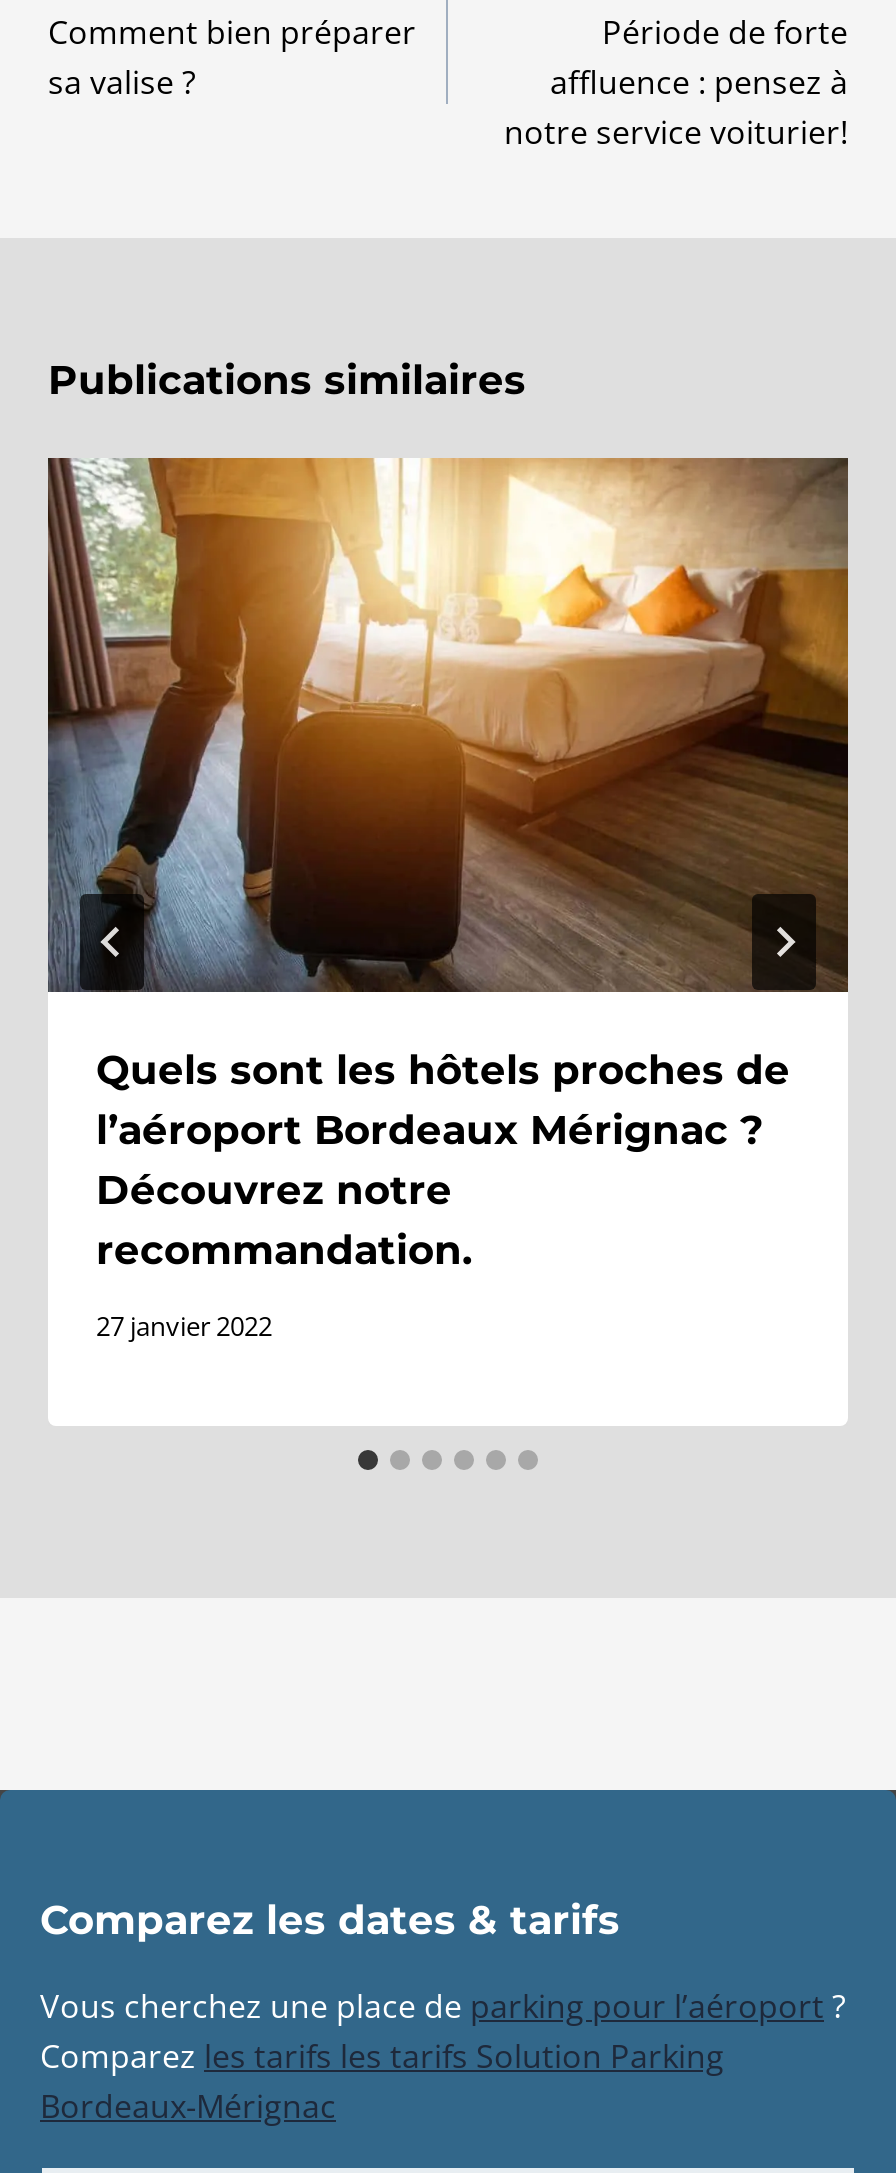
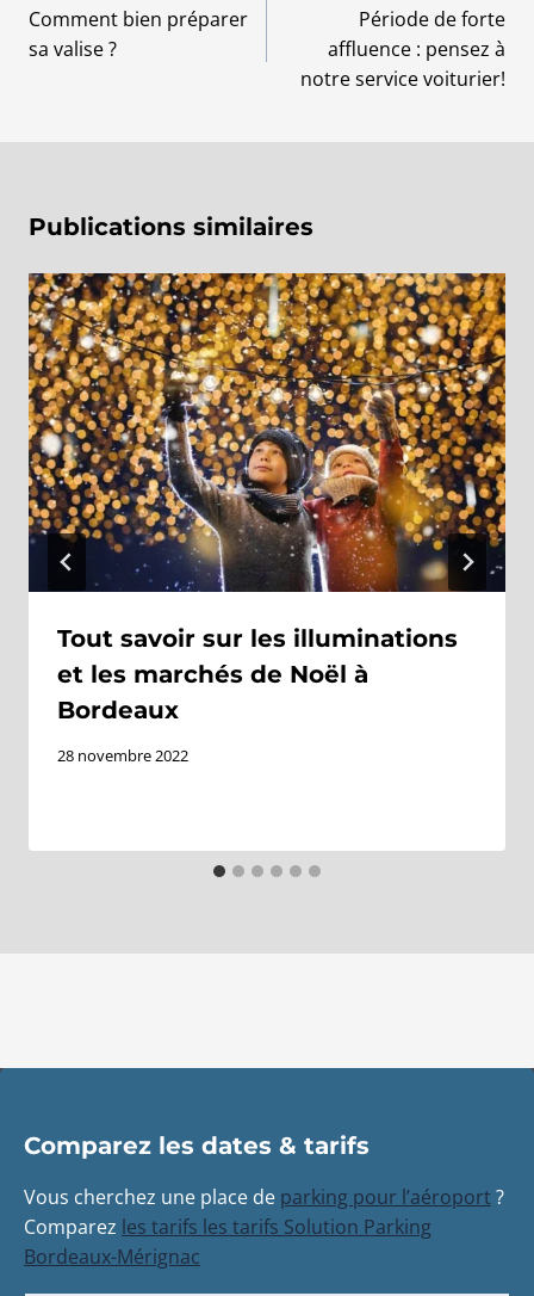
- [image]
- Quels sont les hôtels proches de
- l’aéroport Bordeaux Mérignac ?
- Découvrez notre
- recommandation.
+ [image]
+ Tout savoir sur les illuminations
+ et les marchés de Noël à
+ Bordeaux

- 27 janvier 2022
+ 28 novembre 2022
